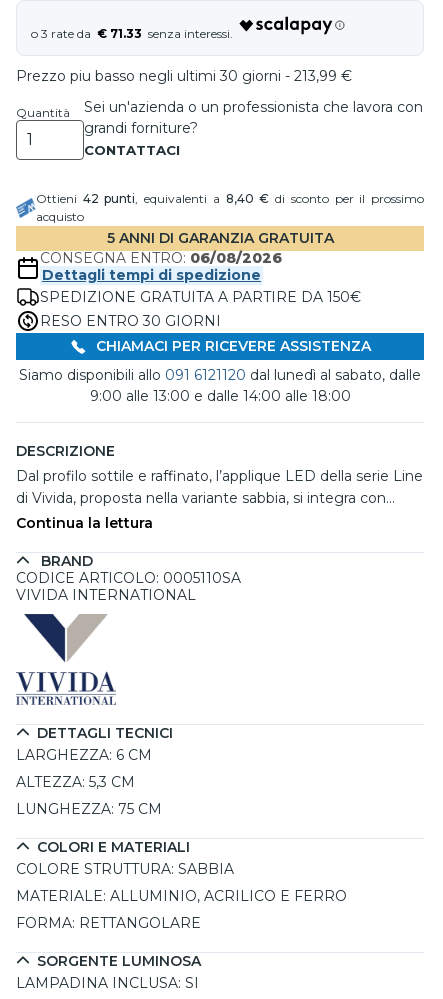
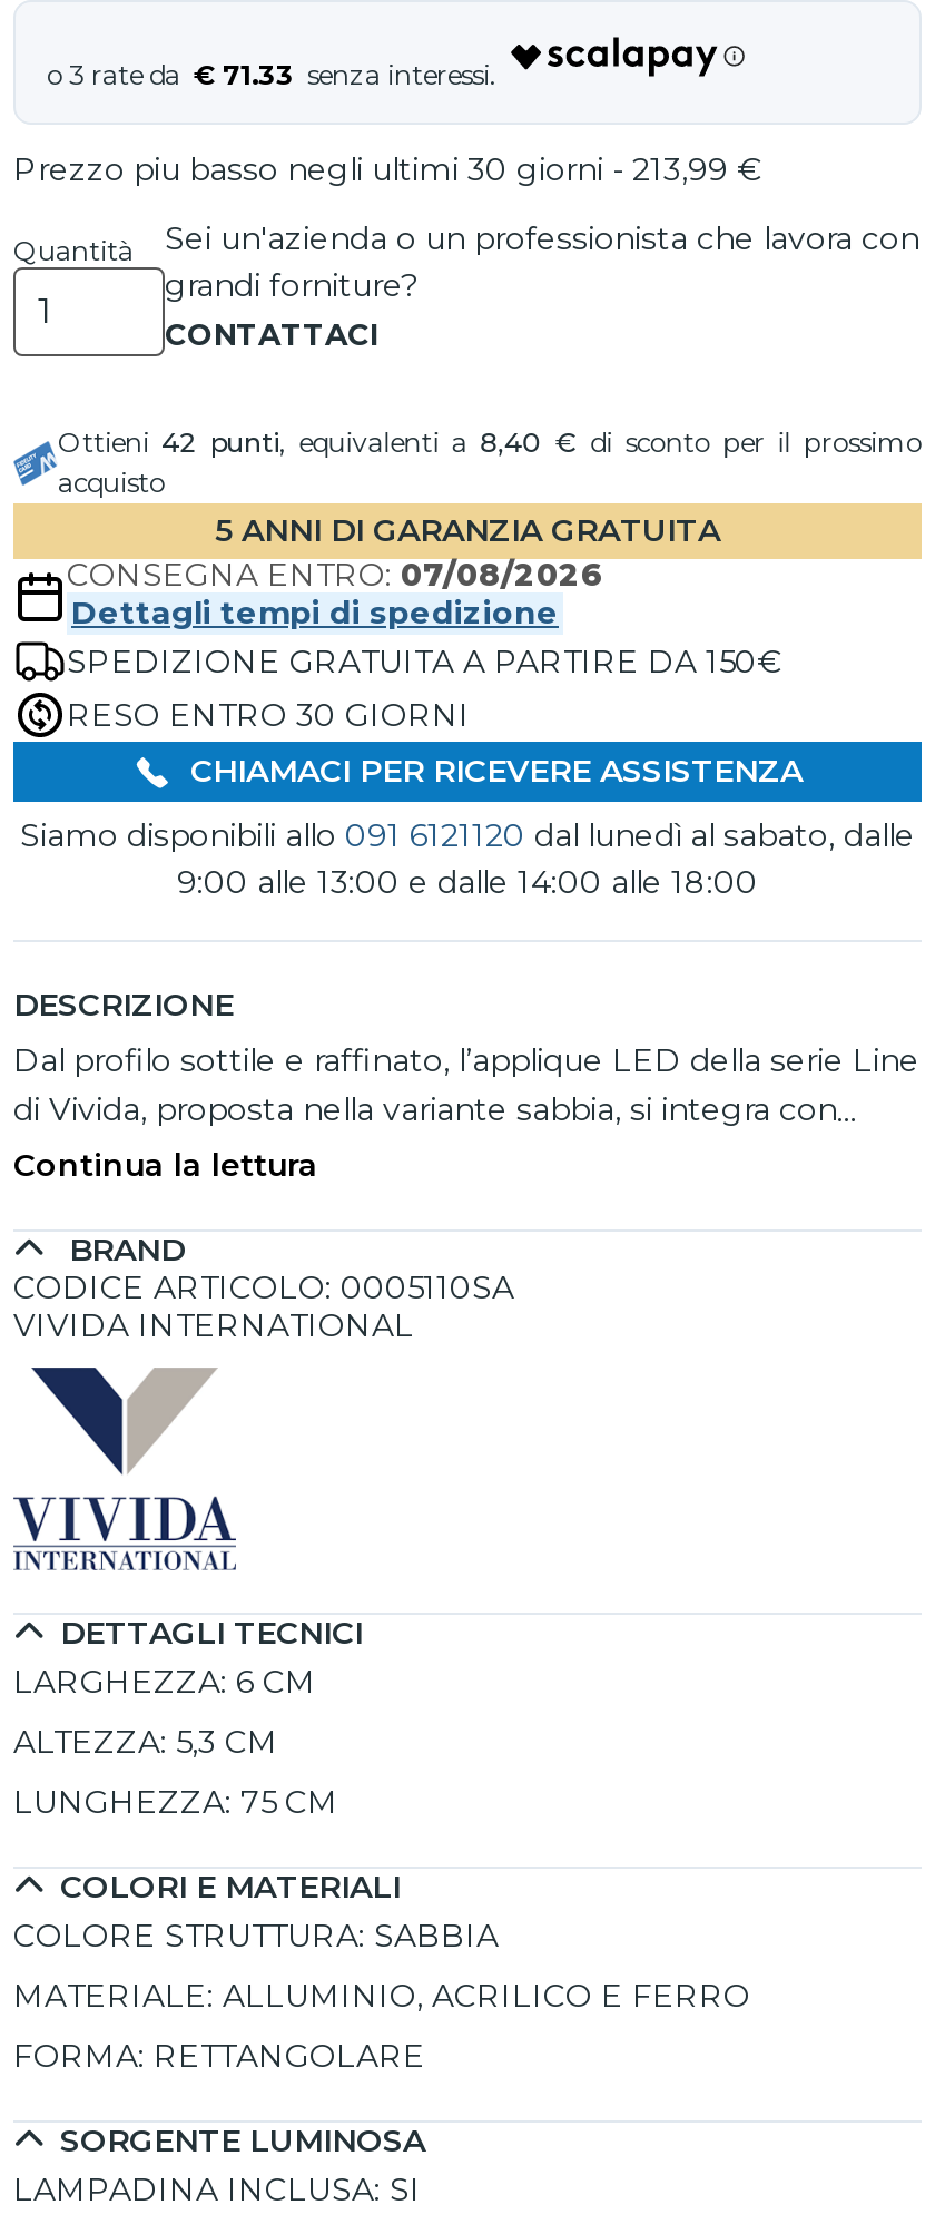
- CONSEGNA ENTRO: 06/08/2026
+ CONSEGNA ENTRO: 07/08/2026
